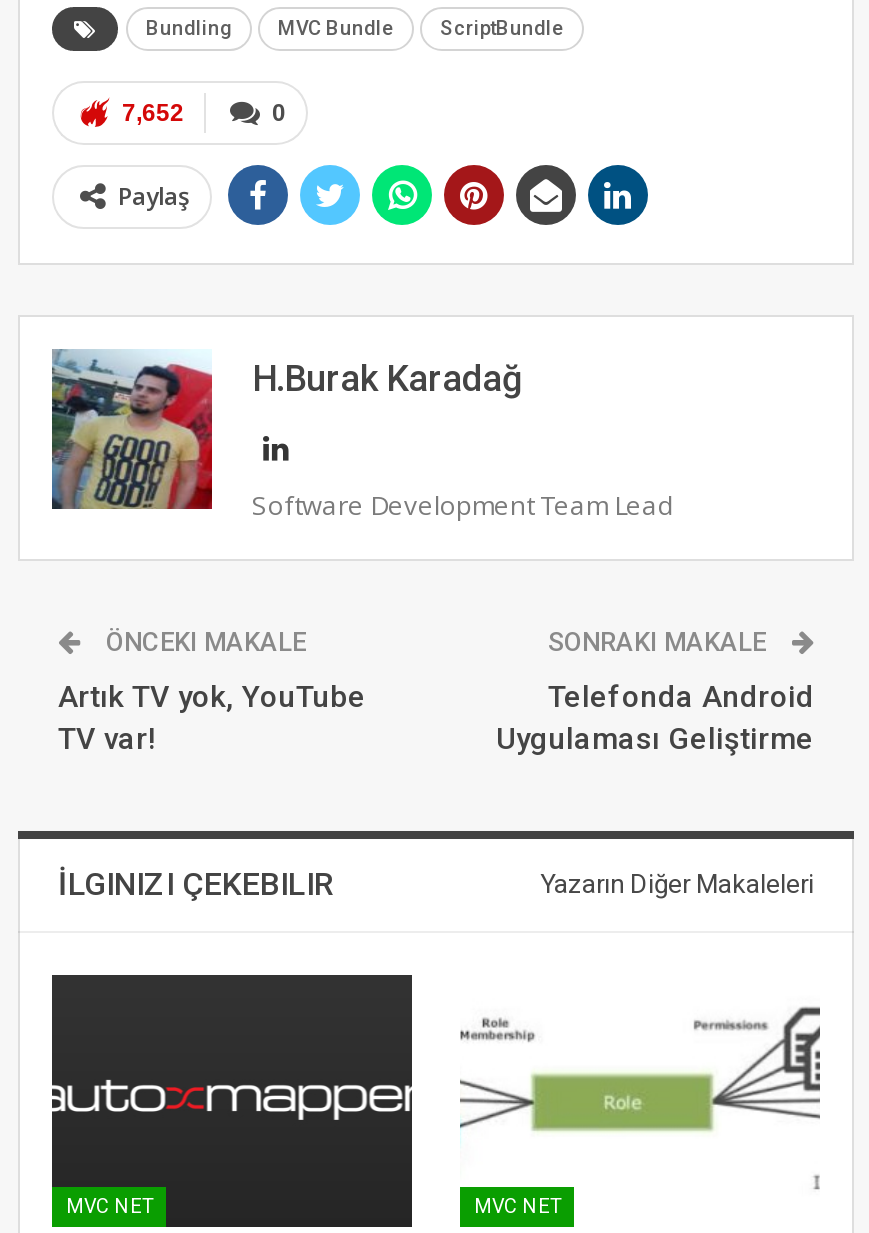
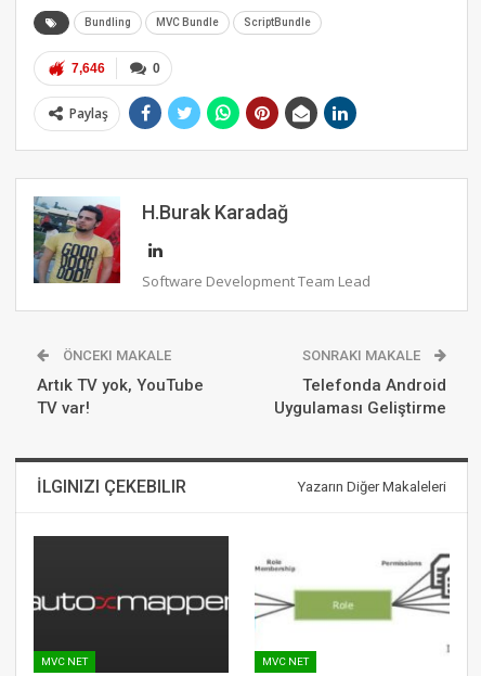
- 7,652
+ 7,646
